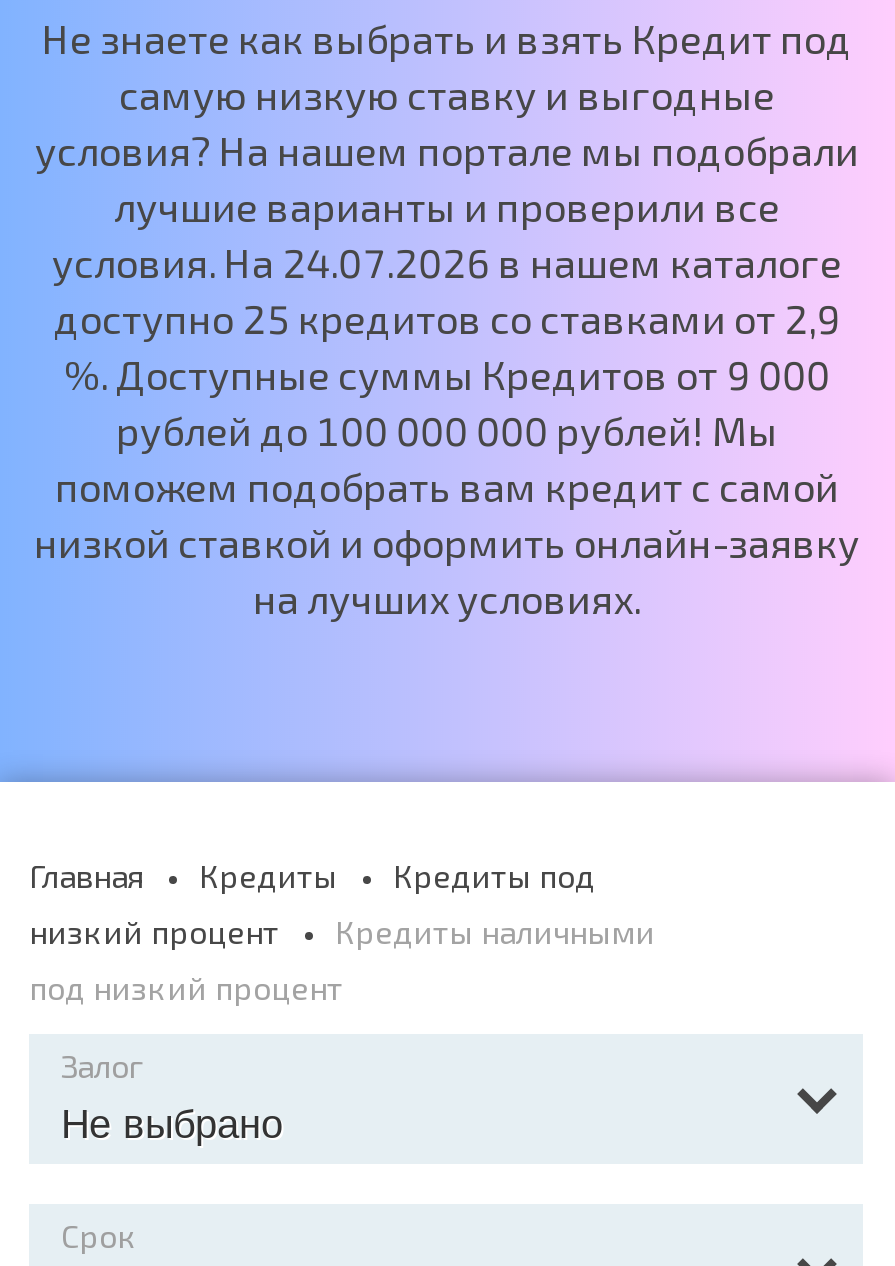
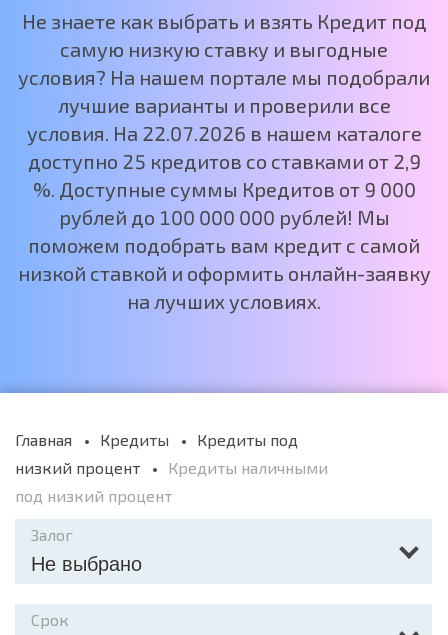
- условия. На 24.07.2026 в нашем каталоге
+ условия. На 22.07.2026 в нашем каталоге
